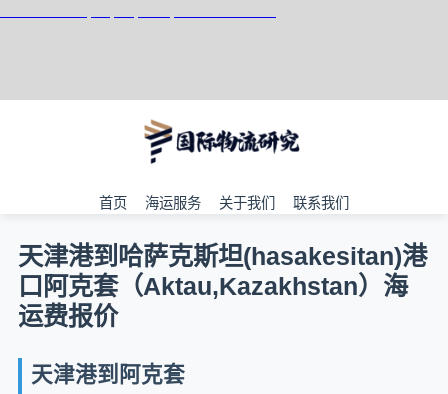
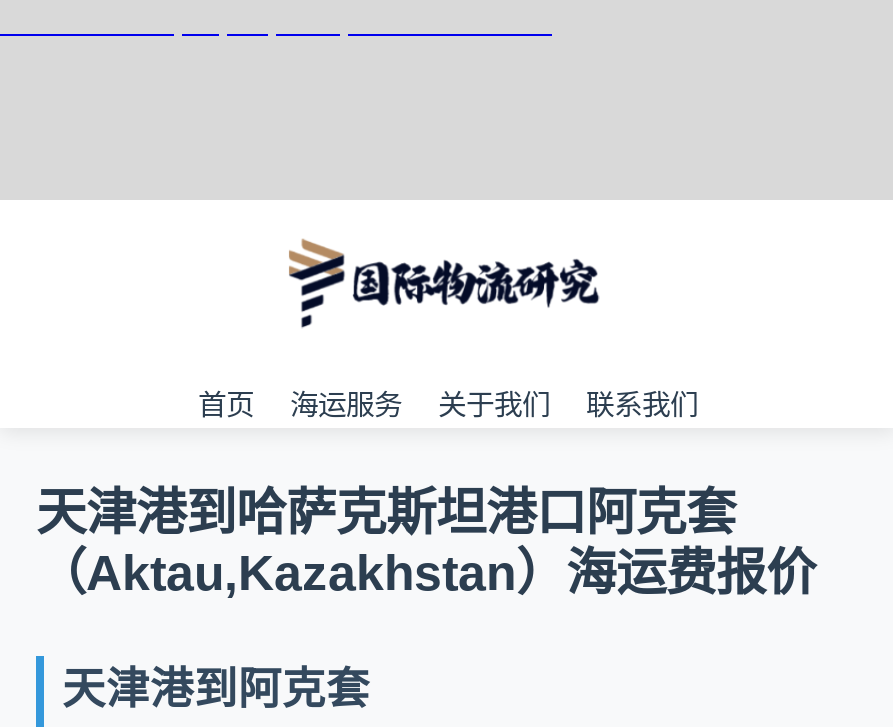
- 天津港到哈萨克斯坦(hasakesitan)港
- 口阿克套（Aktau,Kazakhstan）海
- 运费报价
+ 天津港到哈萨克斯坦港口阿克套
+ （Aktau,Kazakhstan）海运费报价
